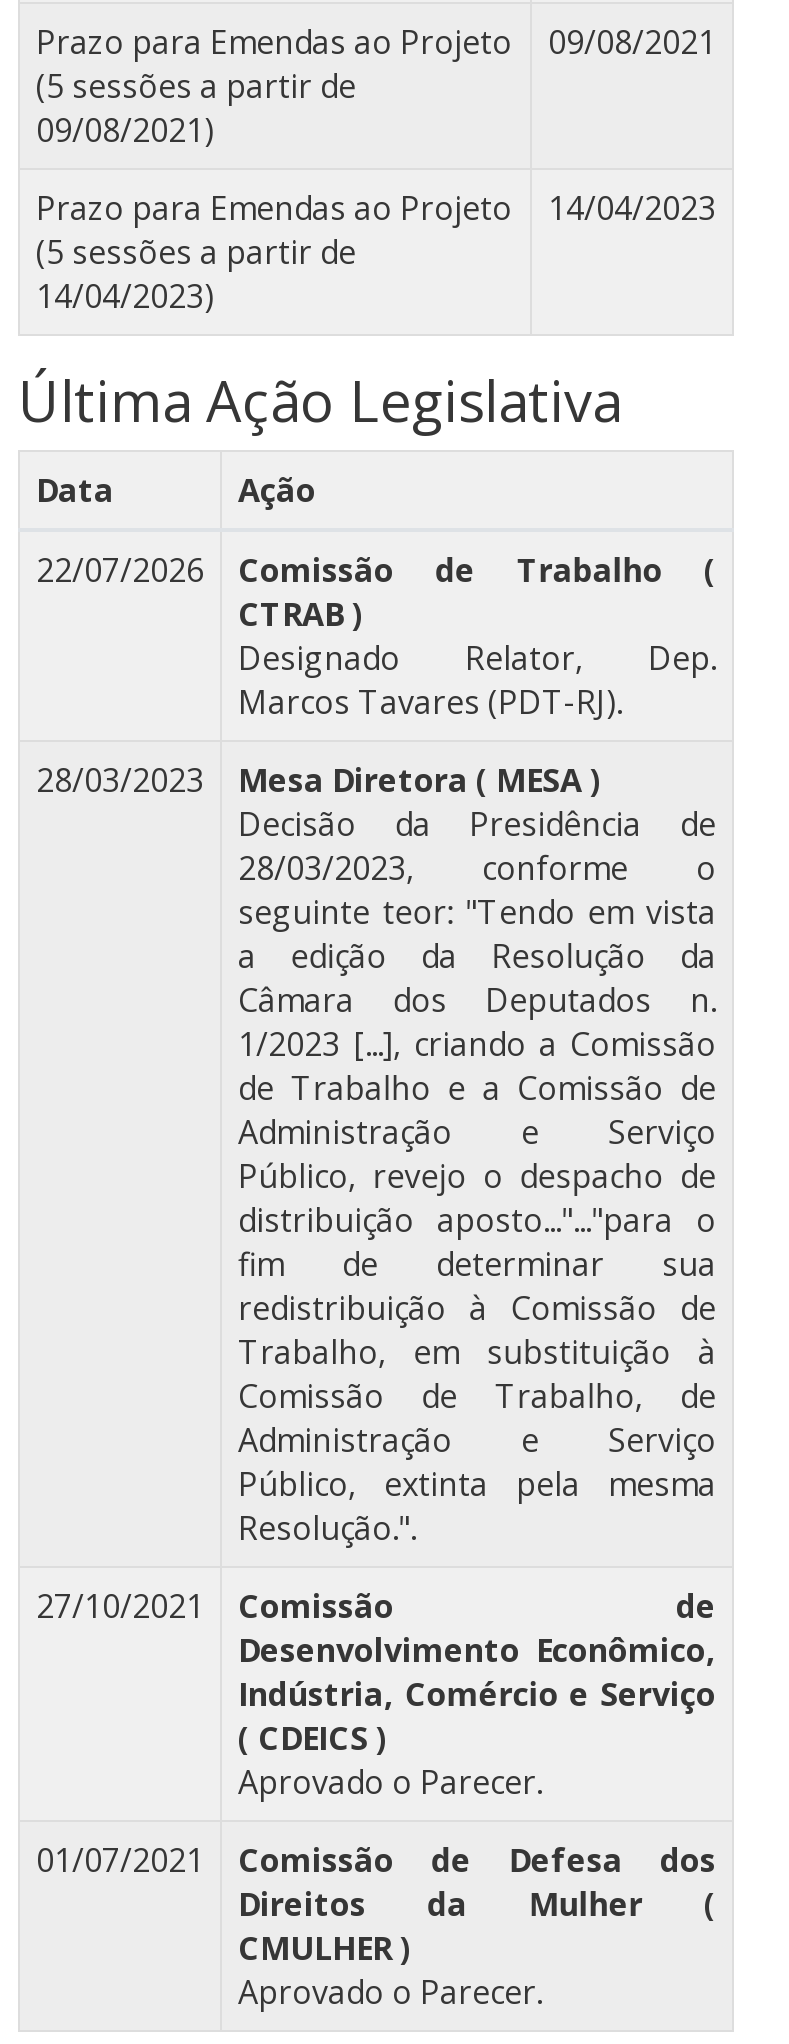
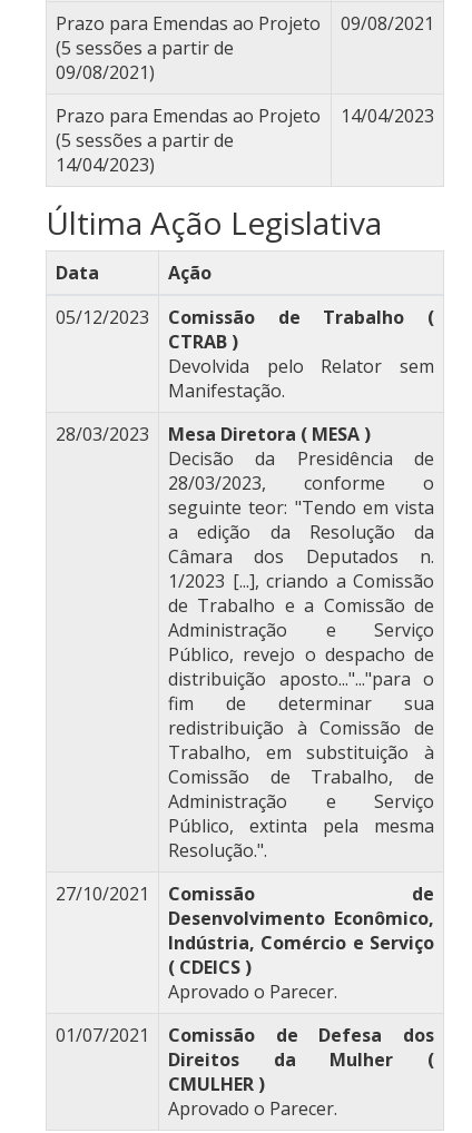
- 22/07/2026 Comissão de Trabalho (
+ 05/12/2023 Comissão de Trabalho (

- Designado Relator, Dep.
- Marcos Tavares (PDT-RJ).
+ Devolvida pelo Relator sem
+ Manifestação.
